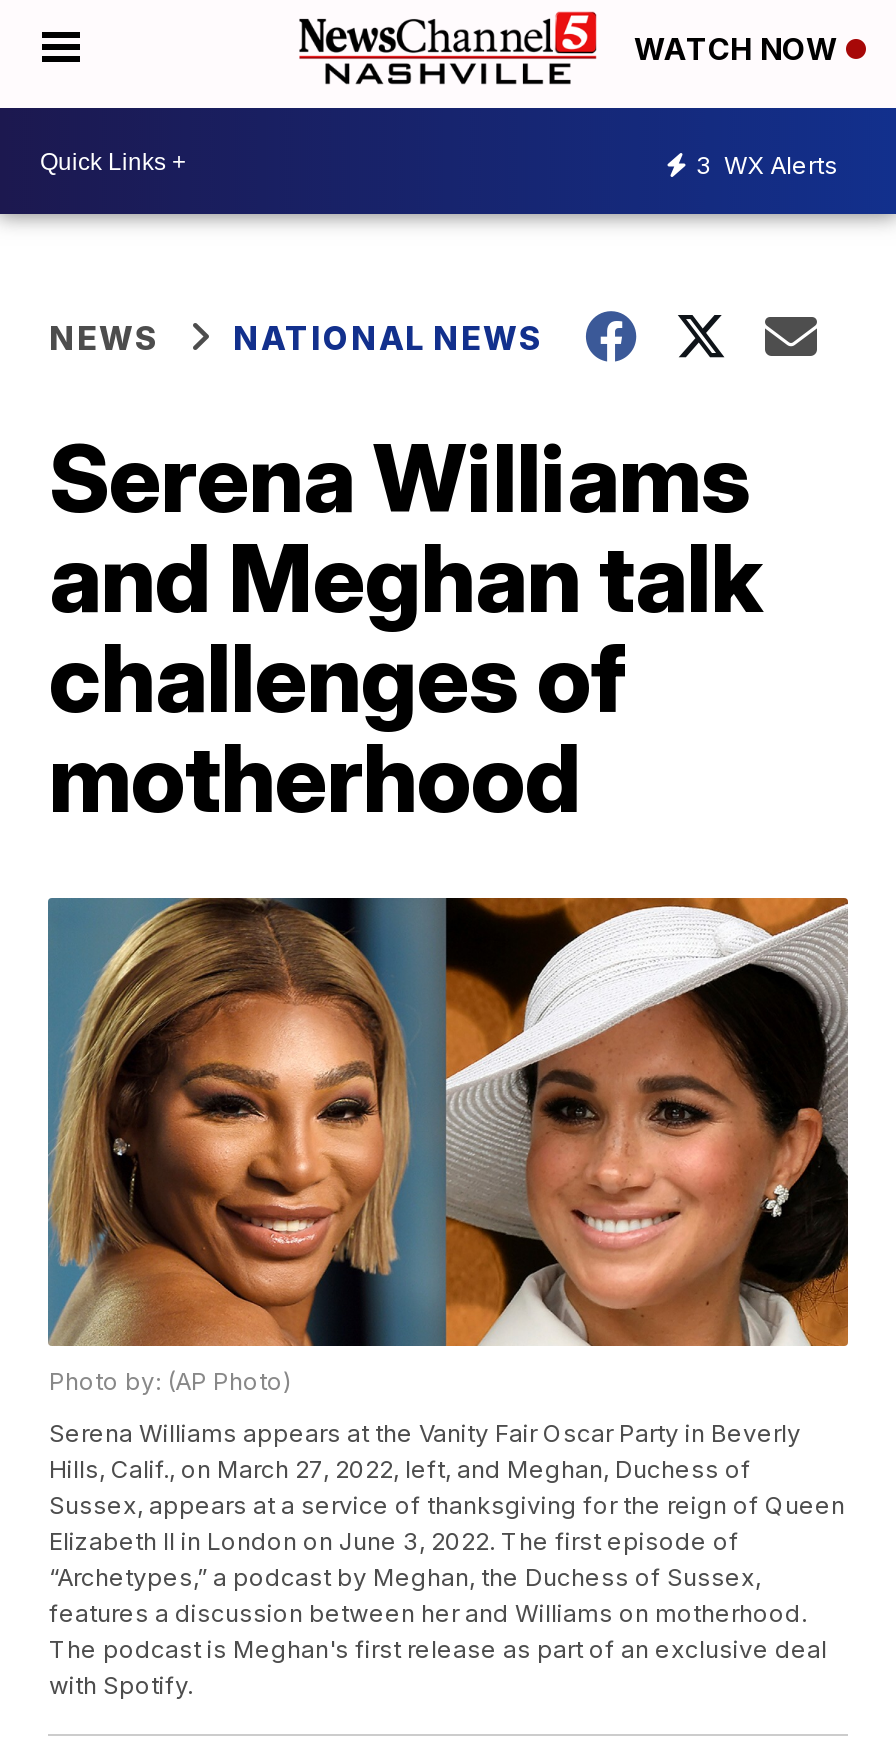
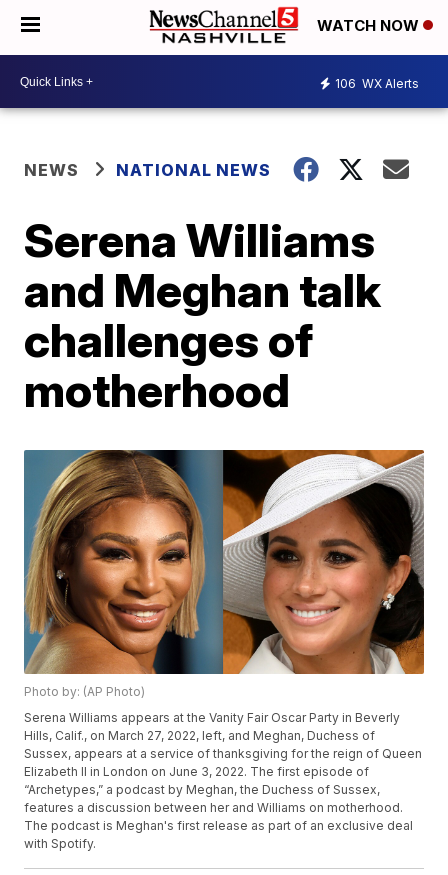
- 3 WX Alerts
+ 106 WX Alerts
